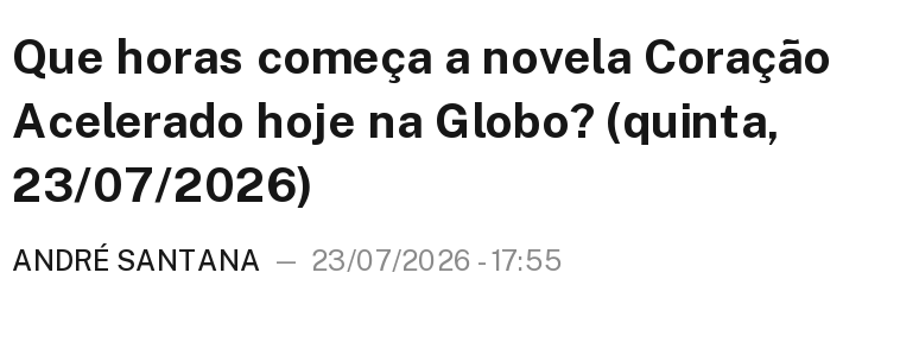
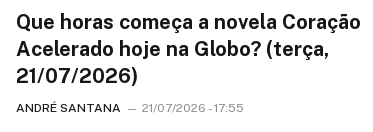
- Acelerado hoje na Globo? (quinta,
+ Acelerado hoje na Globo? (terça,

- 23/07/2026)
+ 21/07/2026)

- ANDRÉ SANTANA 23/07/2026 - 17:55
+ ANDRÉ SANTANA 21/07/2026 - 17:55
